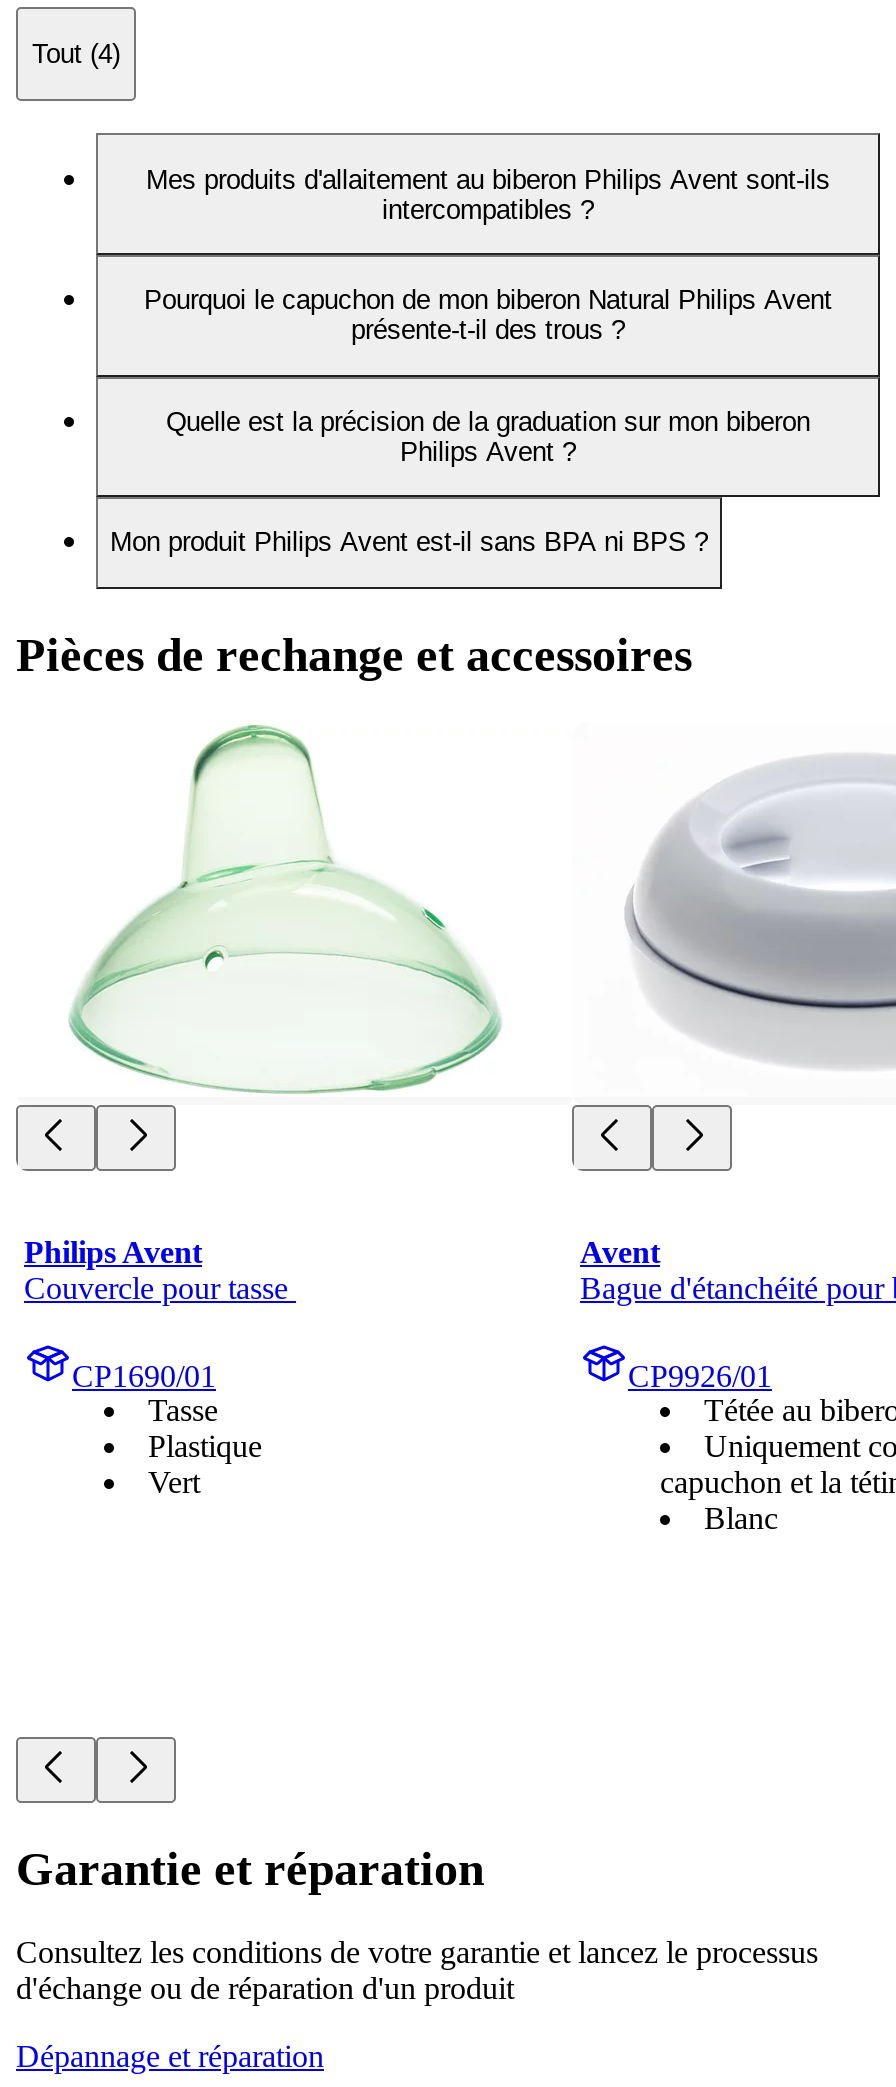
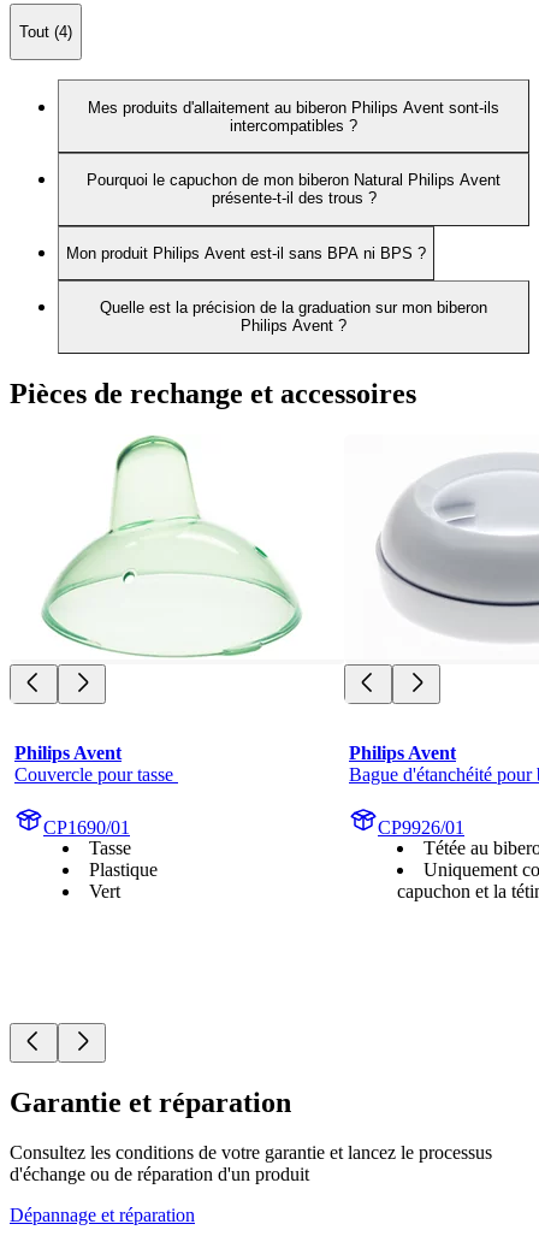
moved down: Quelle est la précision de la graduation sur mon biberon | Philips Avent ?

moved up: Mon produit Philips Avent est-il sans BPA ni BPS ?

- Avent
+ Philips Avent

- Blanc
